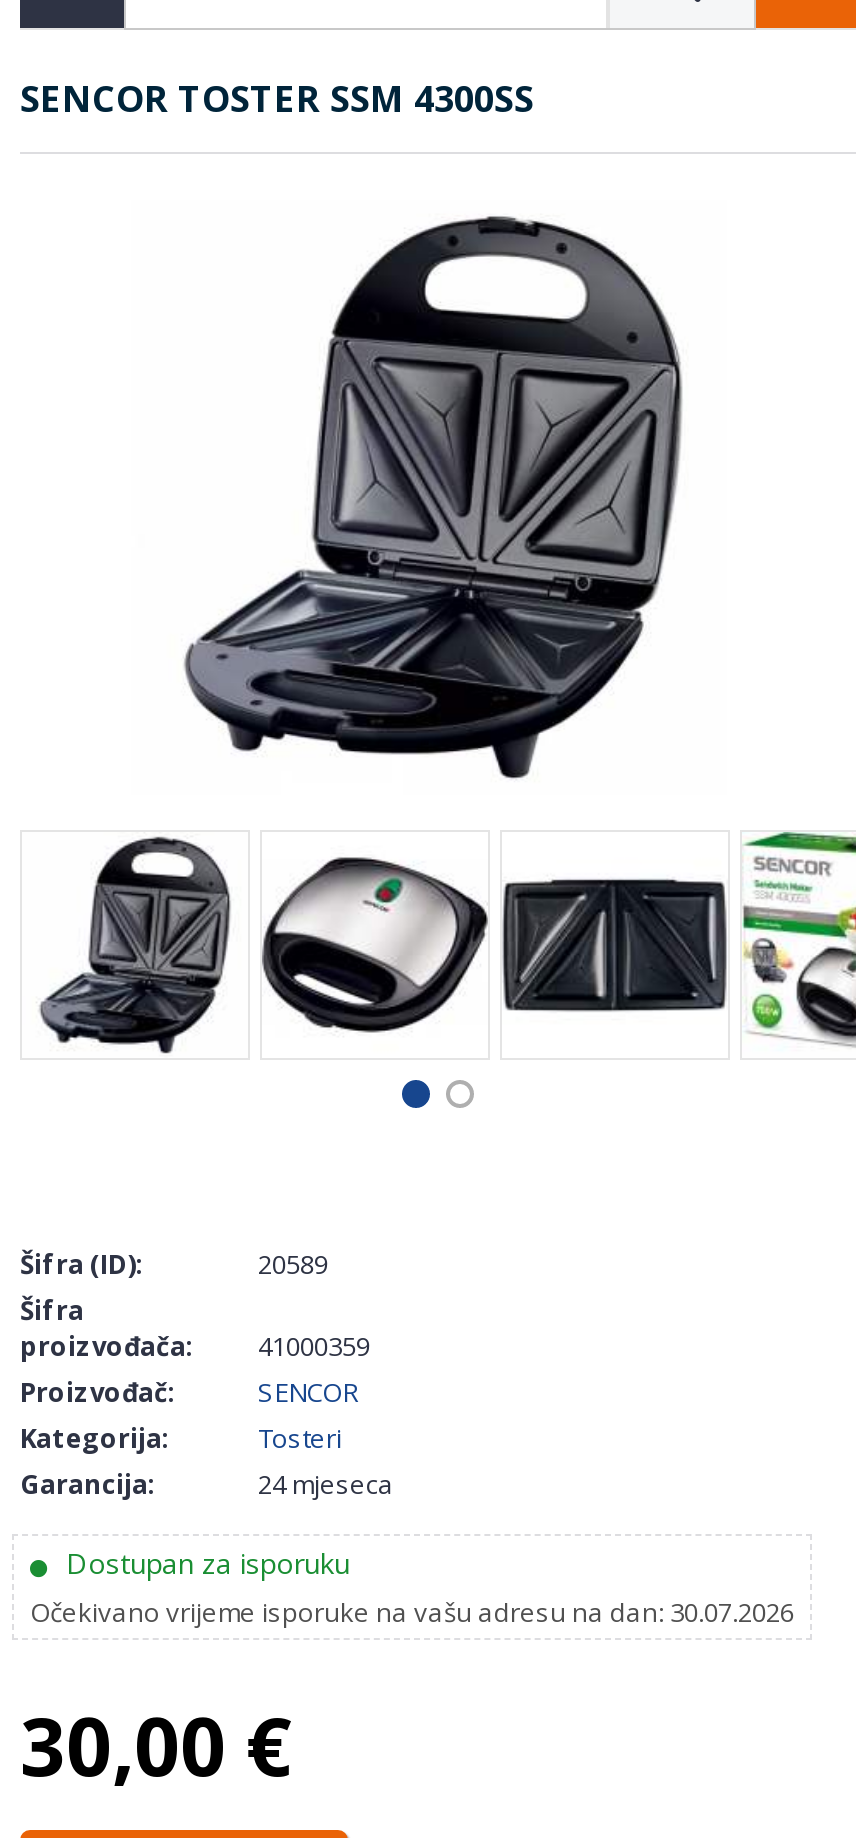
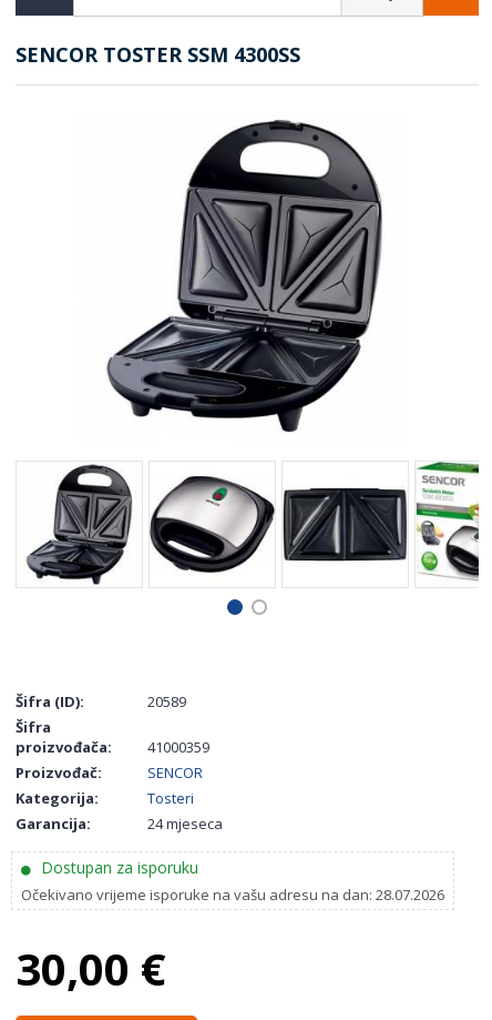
- Očekivano vrijeme isporuke na vašu adresu na dan: 30.07.2026
+ Očekivano vrijeme isporuke na vašu adresu na dan: 28.07.2026
